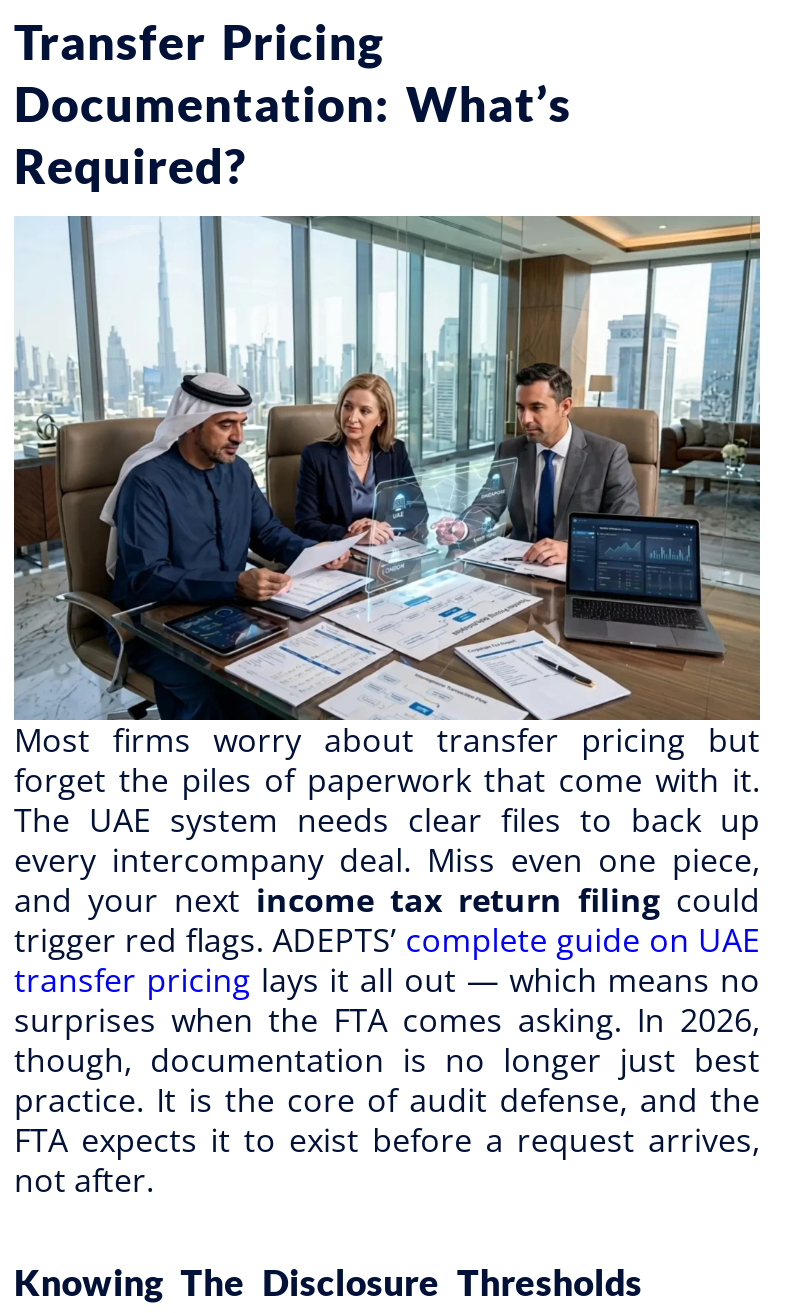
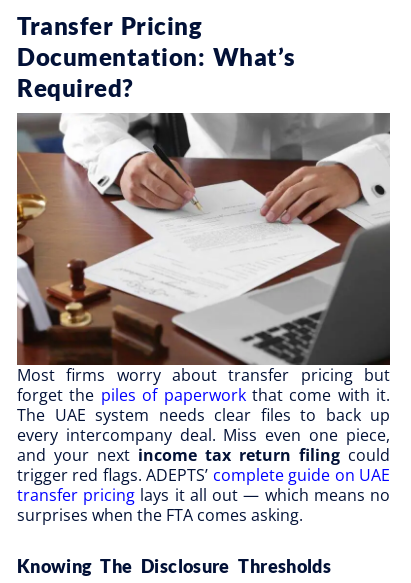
- [image]
+ [image]

- surprises when the FTA comes asking. In 2026,
- though, documentation is no longer just best
- practice. It is the core of audit defense, and the
- FTA expects it to exist before a request arrives,
- not after.
+ surprises when the FTA comes asking.
